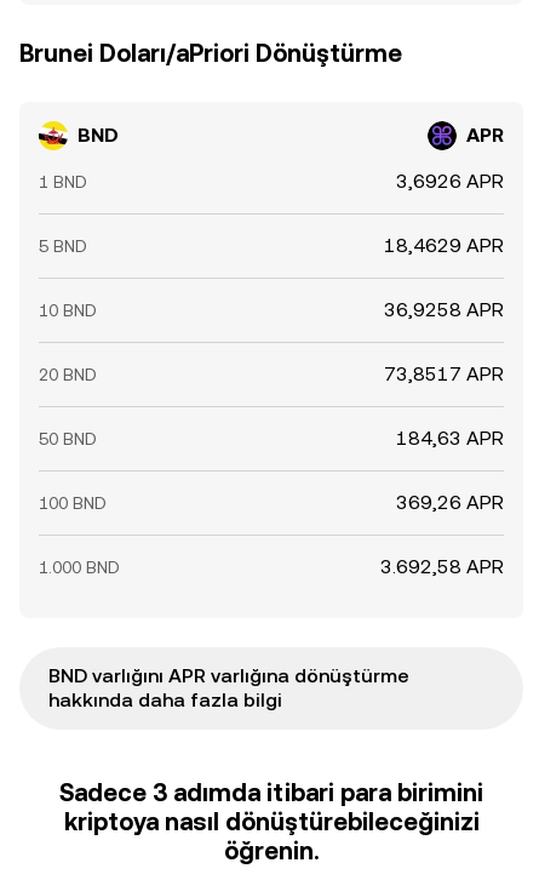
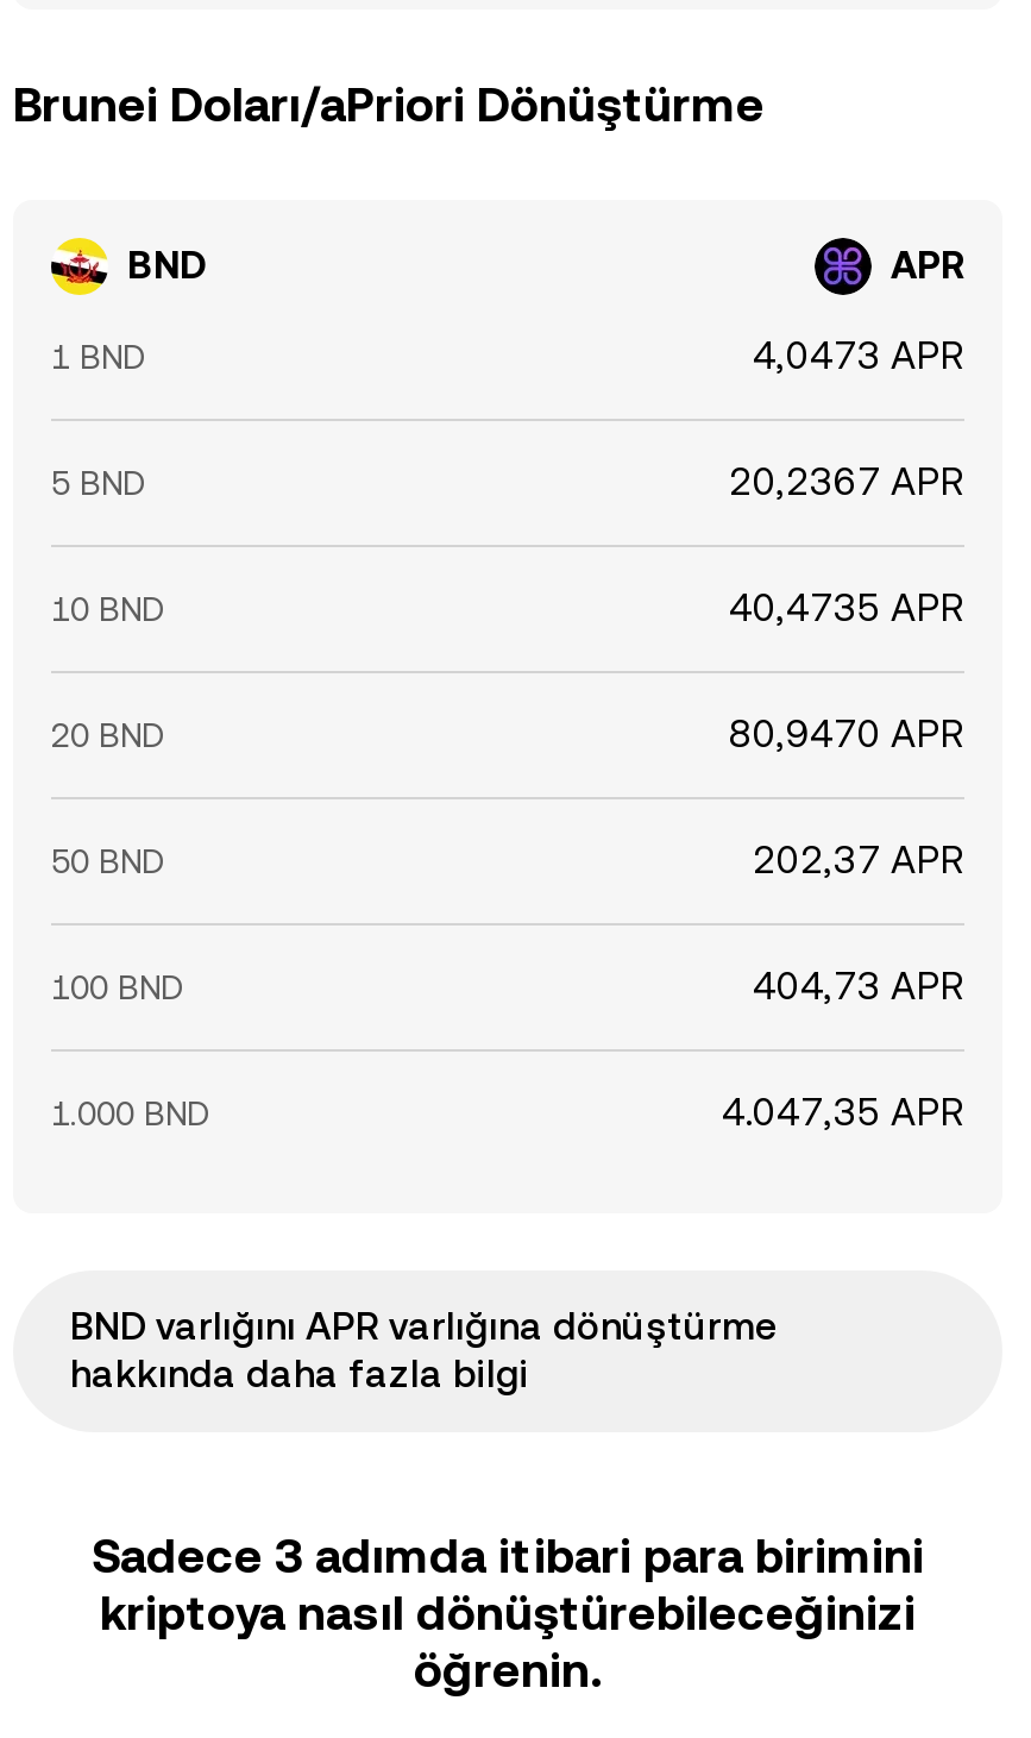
- 3,6926 APR
+ 4,0473 APR

- 18,4629 APR
+ 20,2367 APR

- 36,9258 APR
+ 40,4735 APR

- 73,8517 APR
+ 80,9470 APR

- 184,63 APR
+ 202,37 APR

- 369,26 APR
+ 404,73 APR

- 3.692,58 APR
+ 4.047,35 APR
